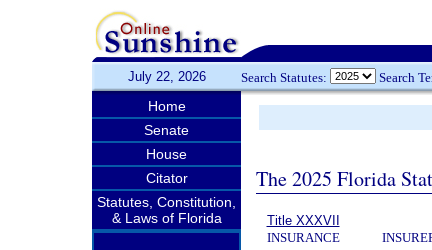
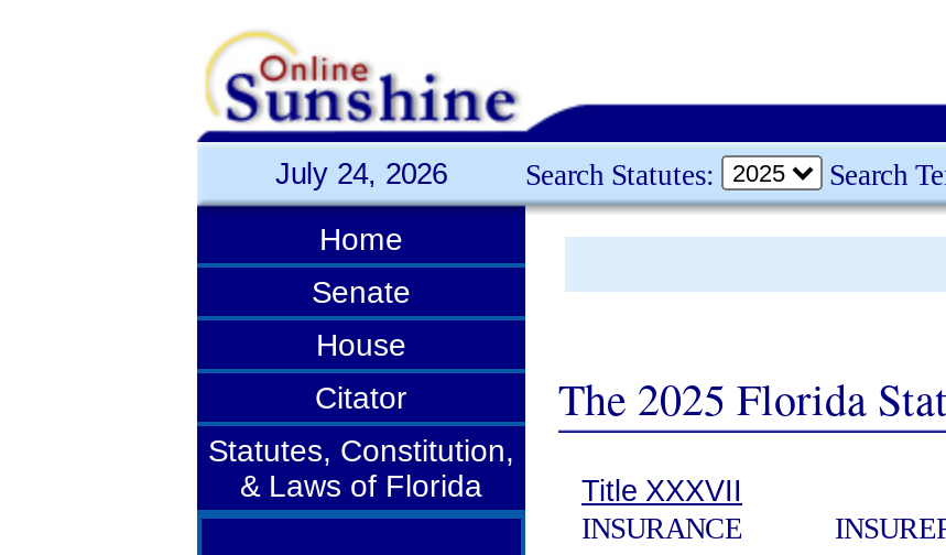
- July 22, 2026
+ July 24, 2026
